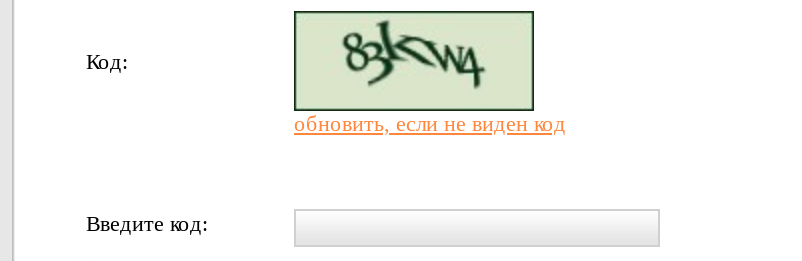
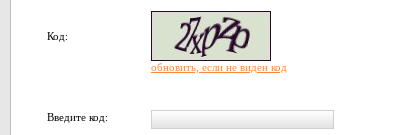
- [image]
+ [image]
